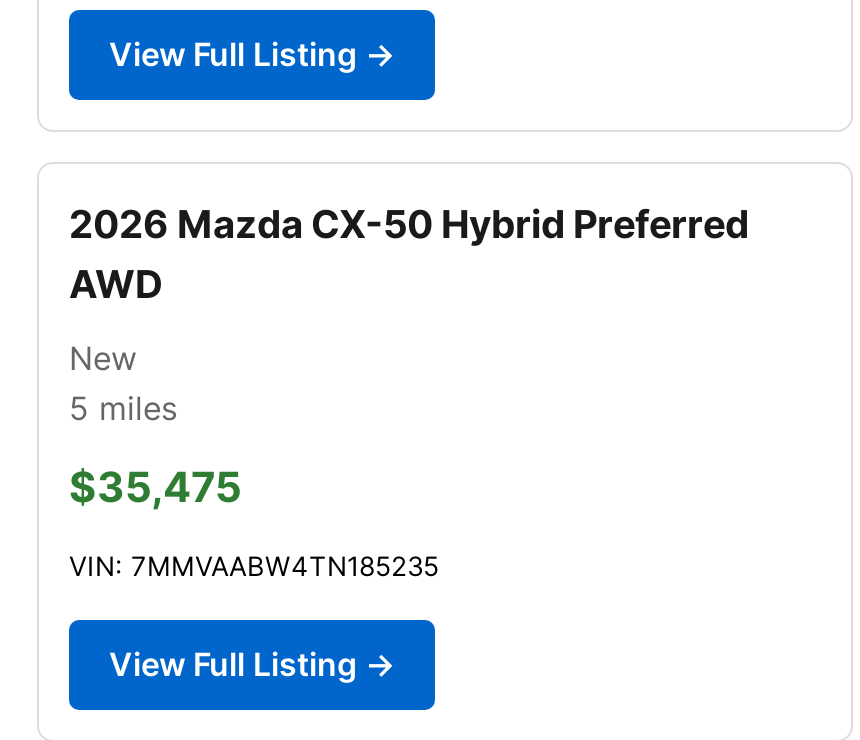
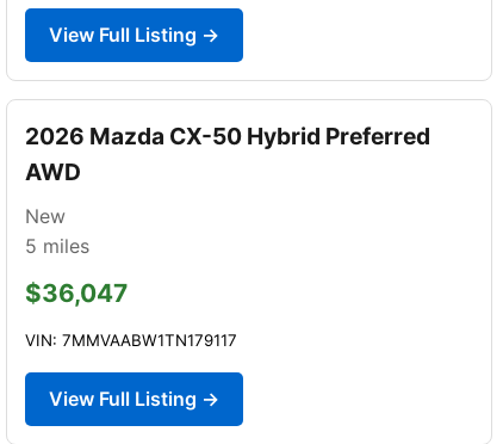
- $35,475
+ $36,047

- VIN: 7MMVAABW4TN185235
+ VIN: 7MMVAABW1TN179117
